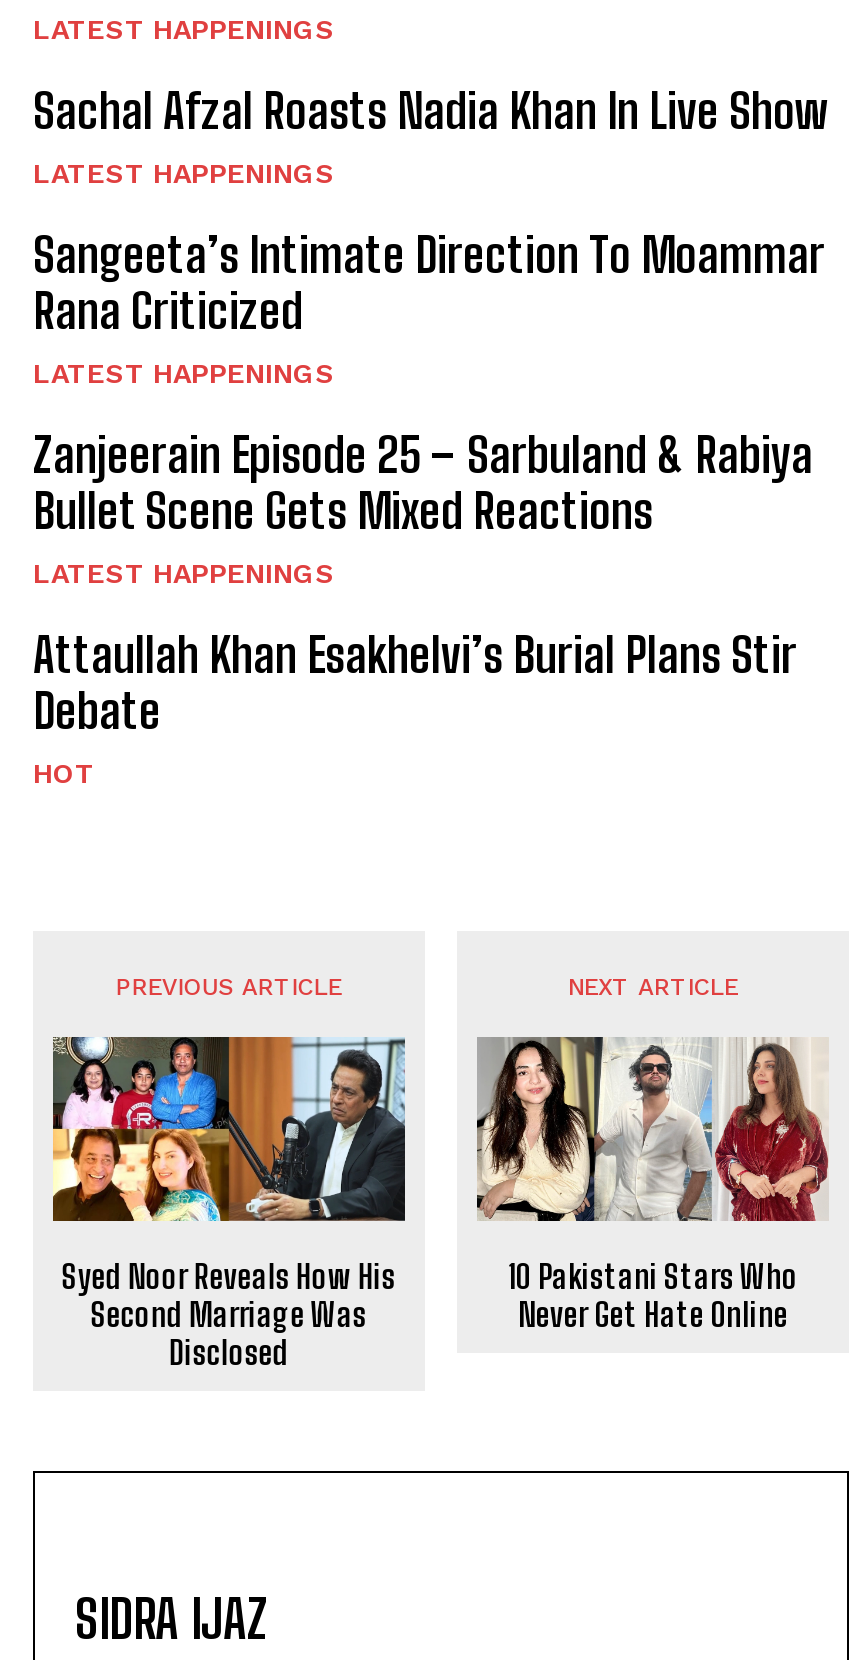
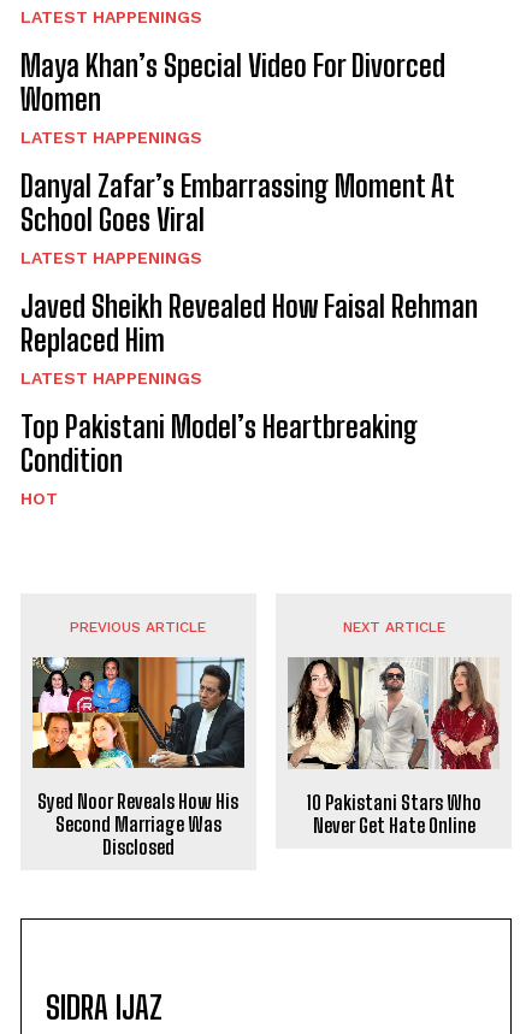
- Sachal Afzal Roasts Nadia Khan In Live Show
+ Maya Khan’s Special Video For Divorced
+ Women

- Sangeeta’s Intimate Direction To Moammar
- Rana Criticized
+ Danyal Zafar’s Embarrassing Moment At
+ School Goes Viral

- Zanjeerain Episode 25 – Sarbuland & Rabiya
- Bullet Scene Gets Mixed Reactions
+ Javed Sheikh Revealed How Faisal Rehman
+ Replaced Him

- Attaullah Khan Esakhelvi’s Burial Plans Stir
- Debate
+ Top Pakistani Model’s Heartbreaking
+ Condition
